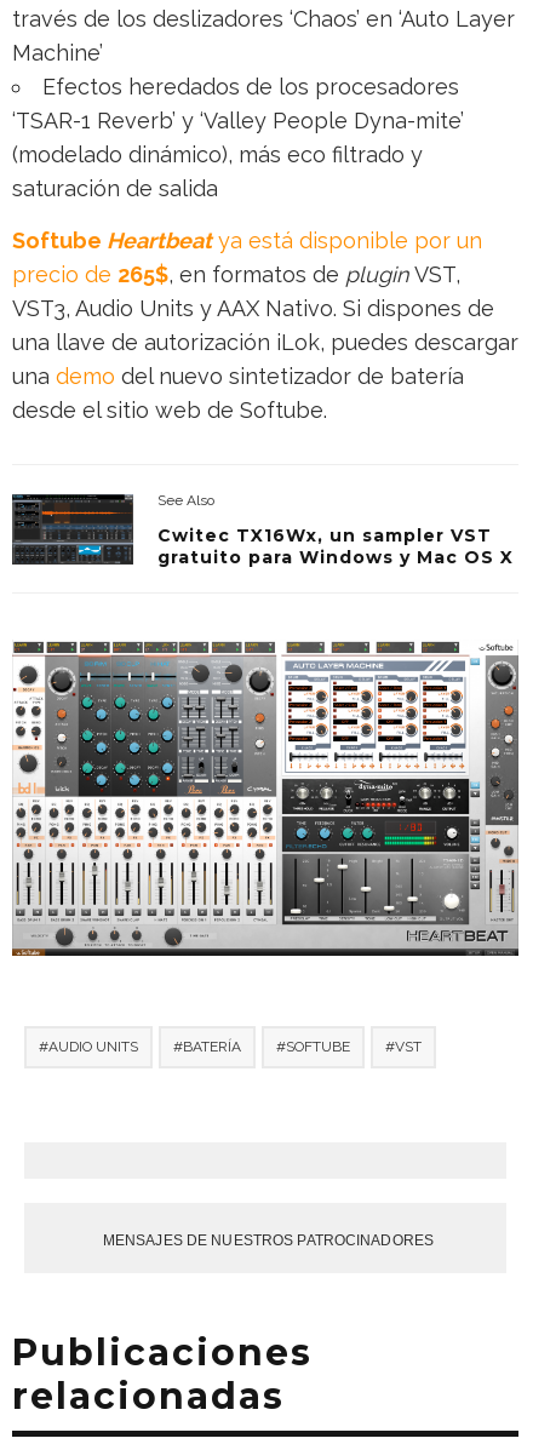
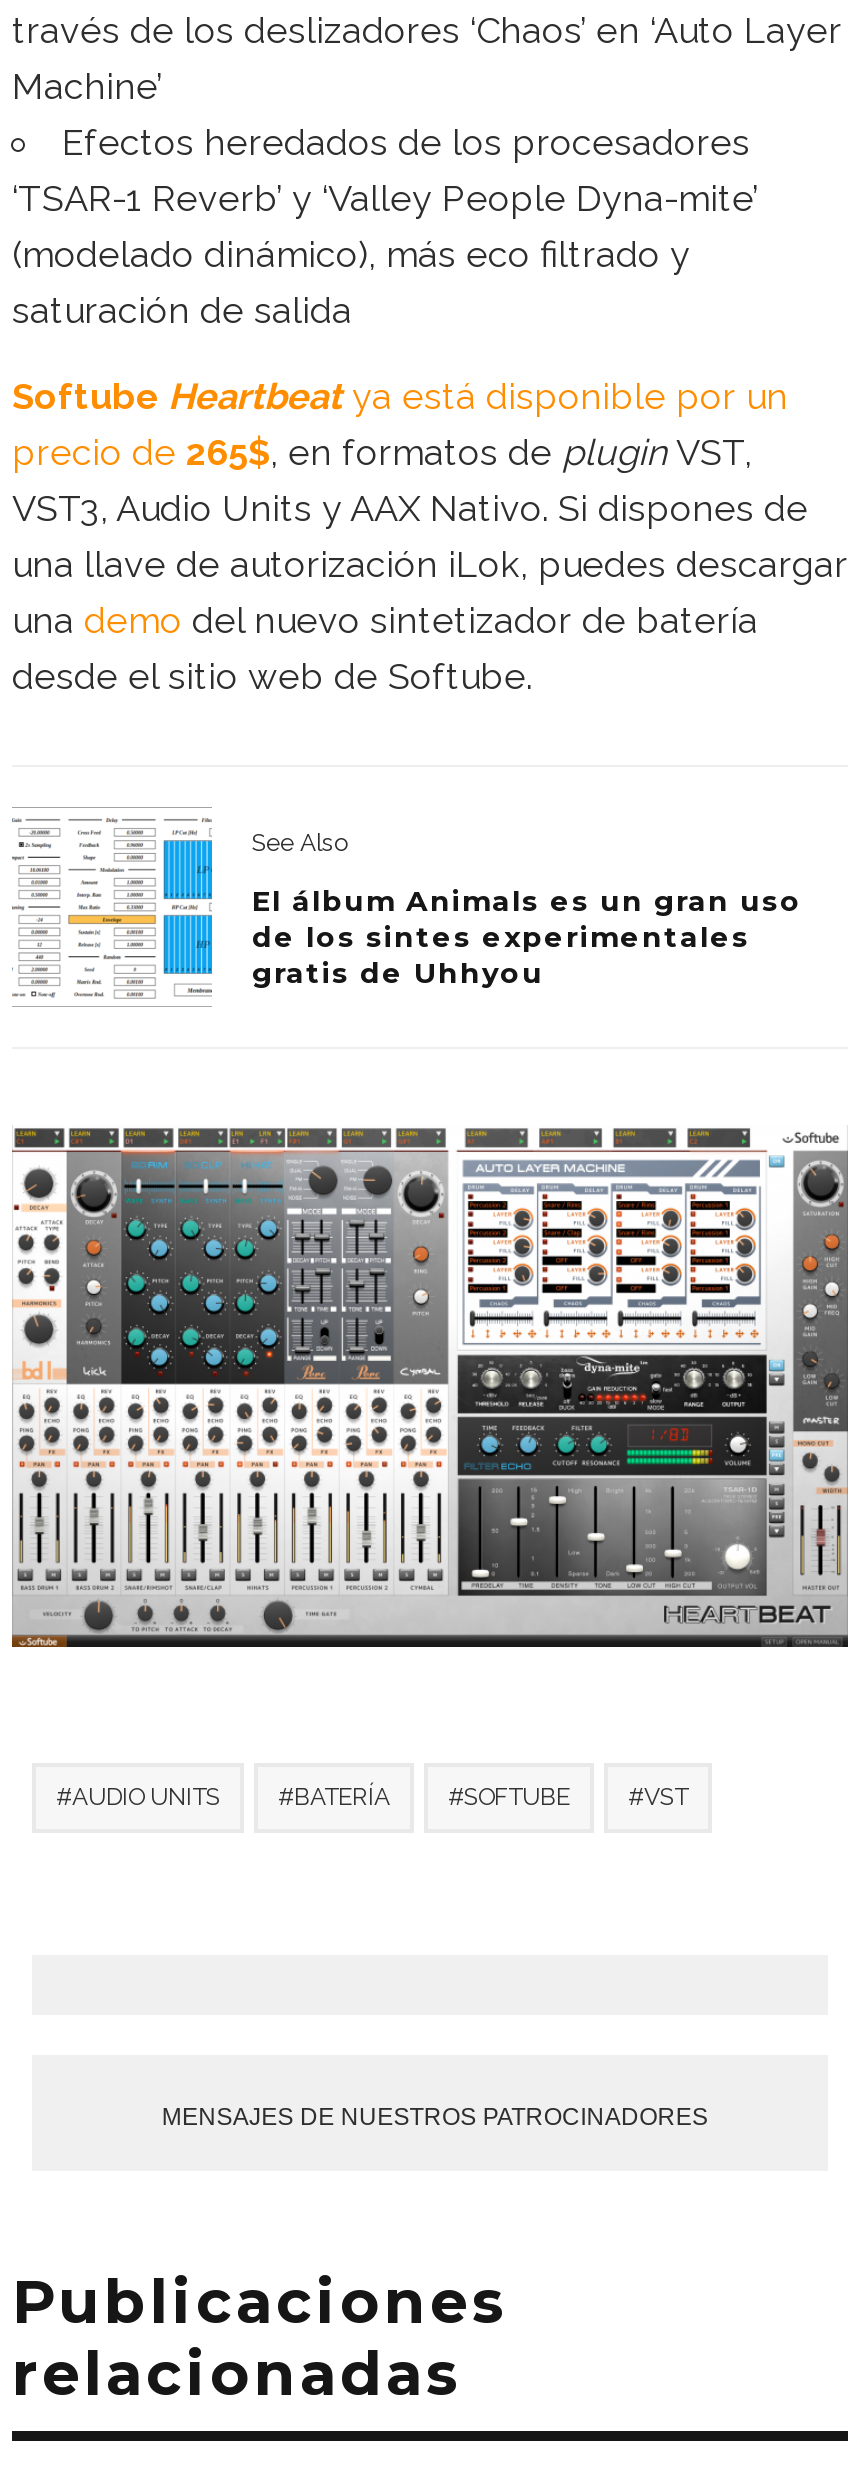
- [image]
- Cwitec TX16Wx, un sampler VST
- gratuito para Windows y Mac OS X
+ [image]
+ El álbum Animals es un gran uso
+ de los sintes experimentales
+ gratis de Uhhyou
